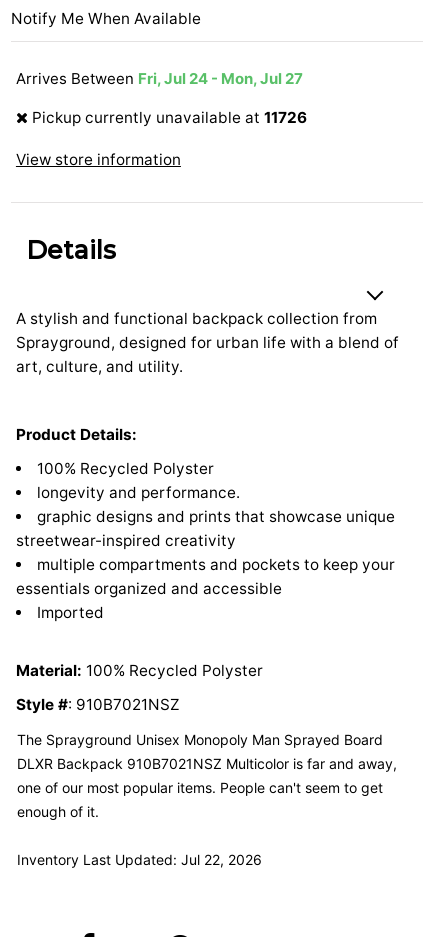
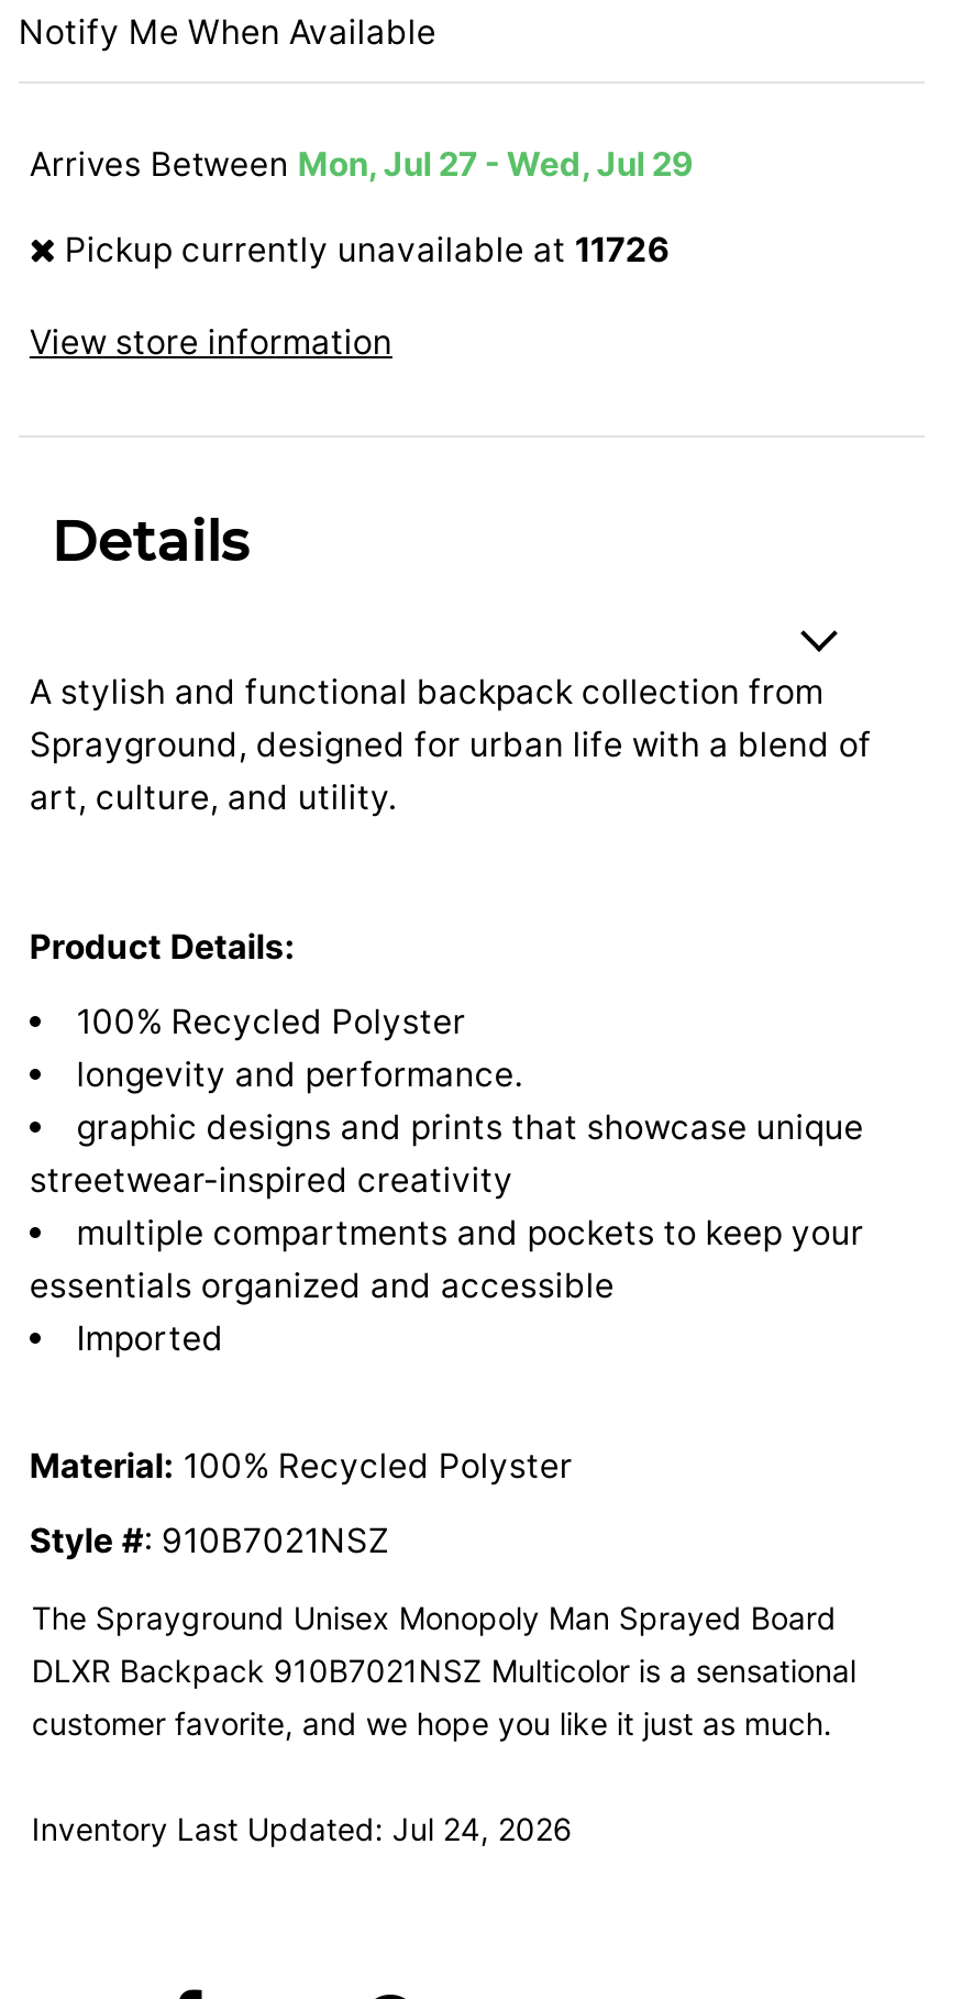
- Arrives Between Fri, Jul 24 - Mon, Jul 27
+ Arrives Between Mon, Jul 27 - Wed, Jul 29

- DLXR Backpack 910B7021NSZ Multicolor is far and away,
- one of our most popular items. People can't seem to get
- enough of it.
+ DLXR Backpack 910B7021NSZ Multicolor is a sensational
+ customer favorite, and we hope you like it just as much.

- Inventory Last Updated: Jul 22, 2026
+ Inventory Last Updated: Jul 24, 2026
